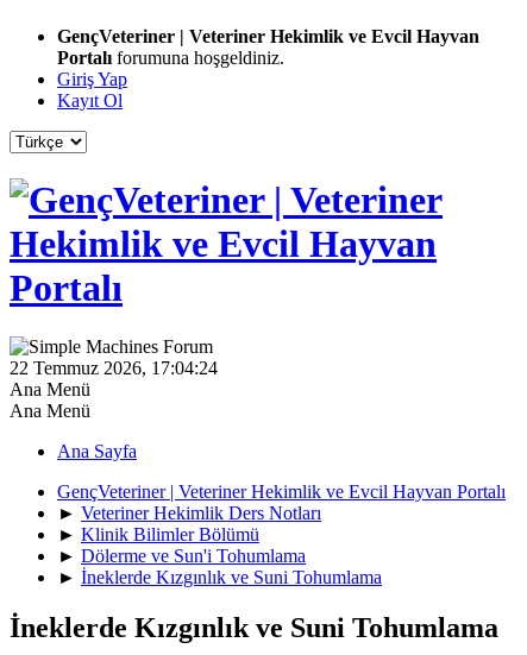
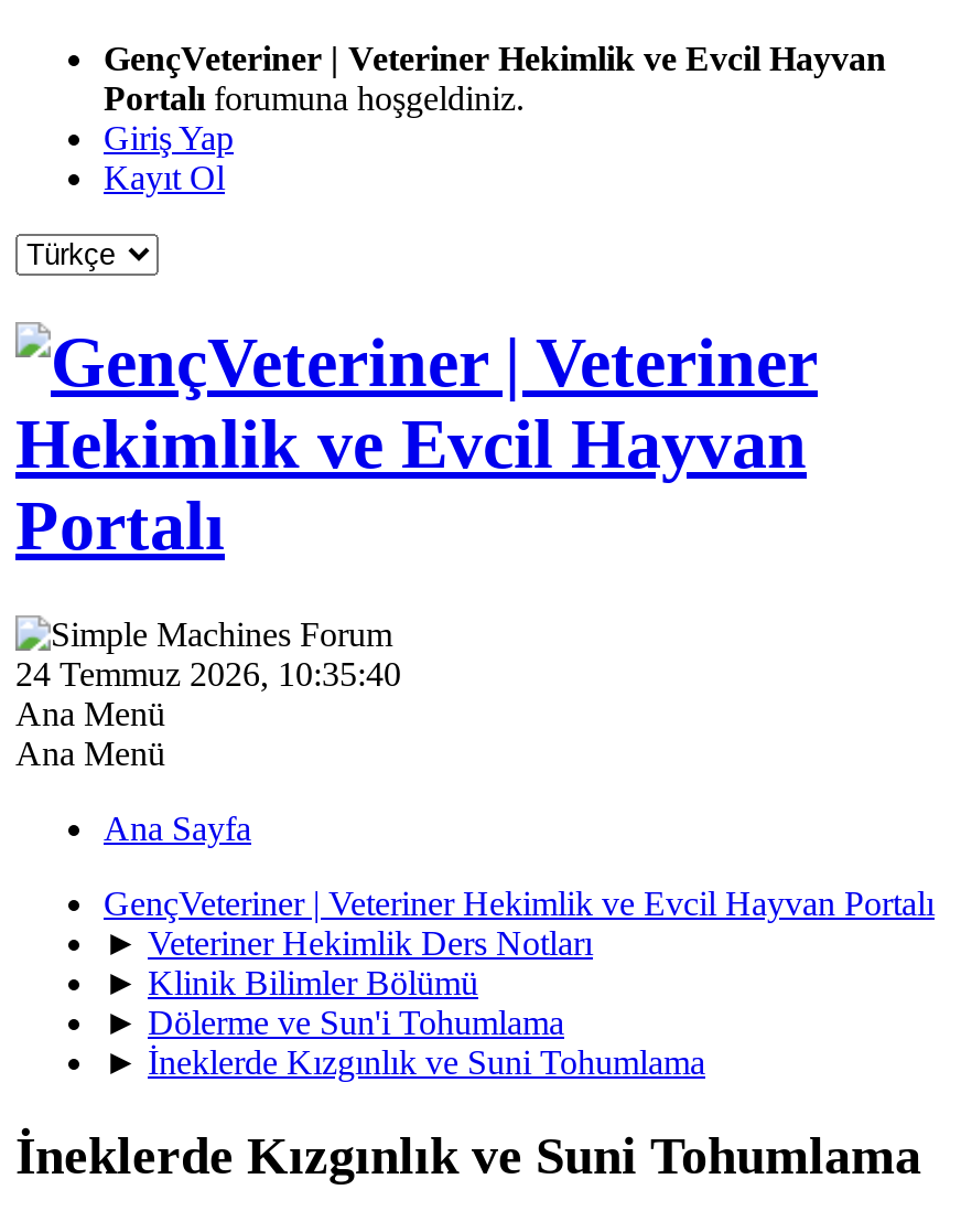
- 22 Temmuz 2026, 17:04:24
+ 24 Temmuz 2026, 10:35:40
